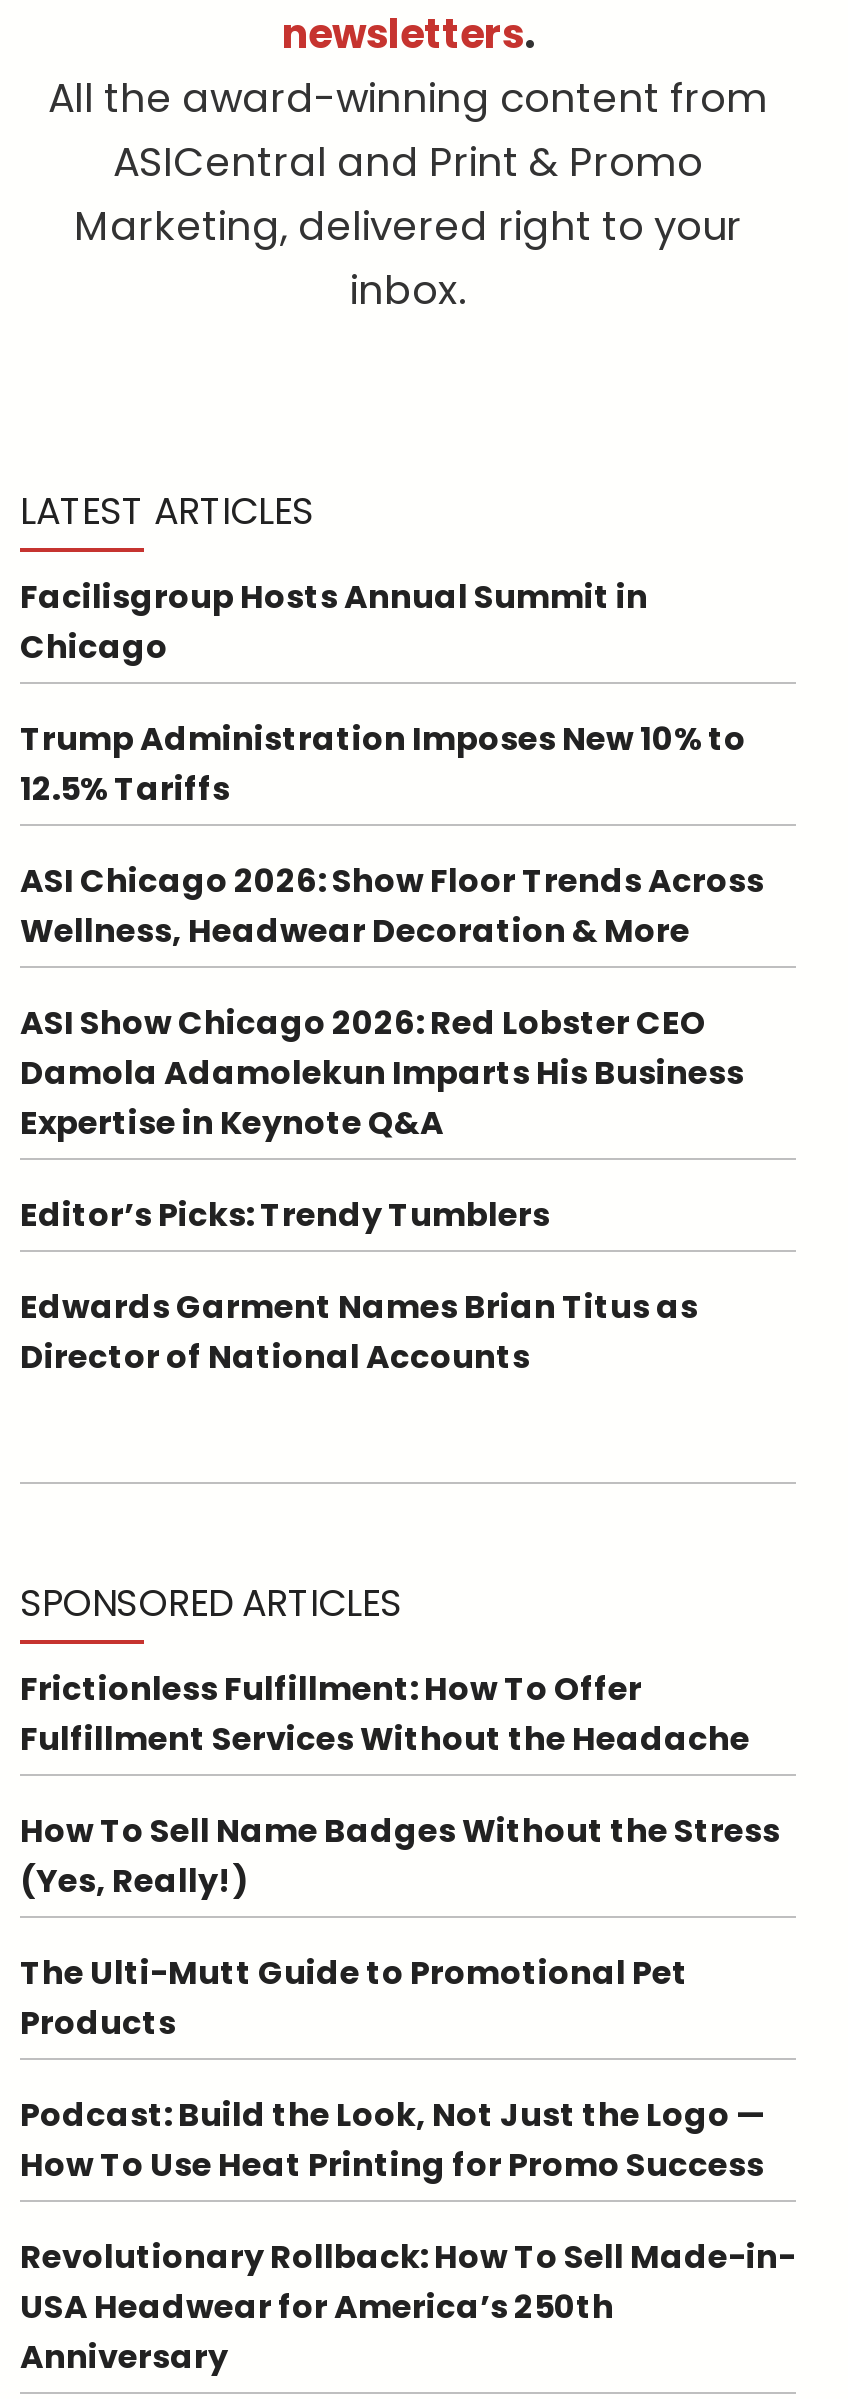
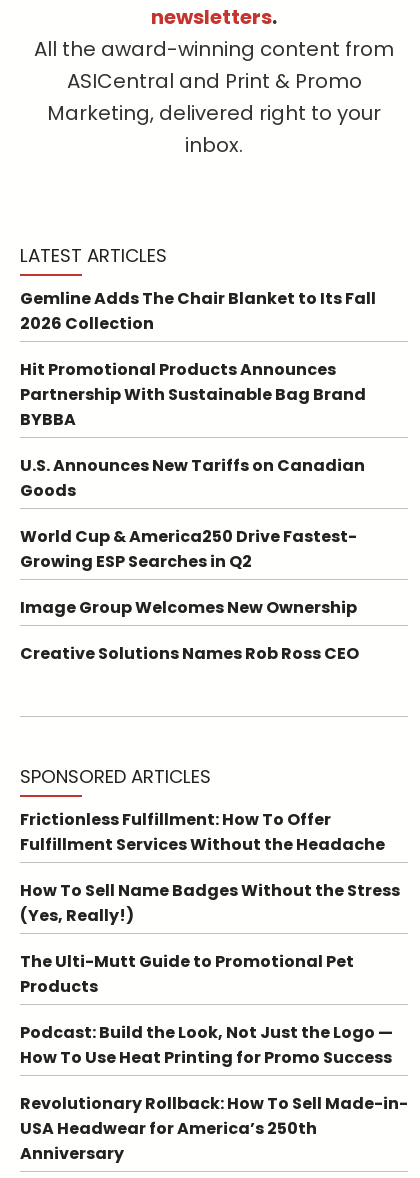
- Facilisgroup Hosts Annual Summit in
- Chicago
+ Gemline Adds The Chair Blanket to Its Fall
+ 2026 Collection

- Trump Administration Imposes New 10% to
- 12.5% Tariffs
+ Hit Promotional Products Announces
+ Partnership With Sustainable Bag Brand
+ BYBBA

- ASI Chicago 2026: Show Floor Trends Across
- Wellness, Headwear Decoration & More
+ U.S. Announces New Tariffs on Canadian
+ Goods

- ASI Show Chicago 2026: Red Lobster CEO
- Damola Adamolekun Imparts His Business
- Expertise in Keynote Q&A
+ World Cup & America250 Drive Fastest-
+ Growing ESP Searches in Q2

- Editor’s Picks: Trendy Tumblers
+ Image Group Welcomes New Ownership

- Edwards Garment Names Brian Titus as
- Director of National Accounts
+ Creative Solutions Names Rob Ross CEO
